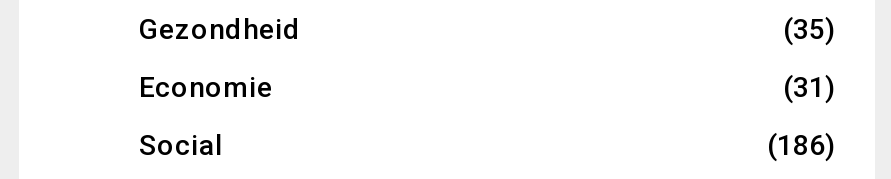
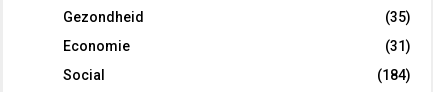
- (186)
+ (184)
